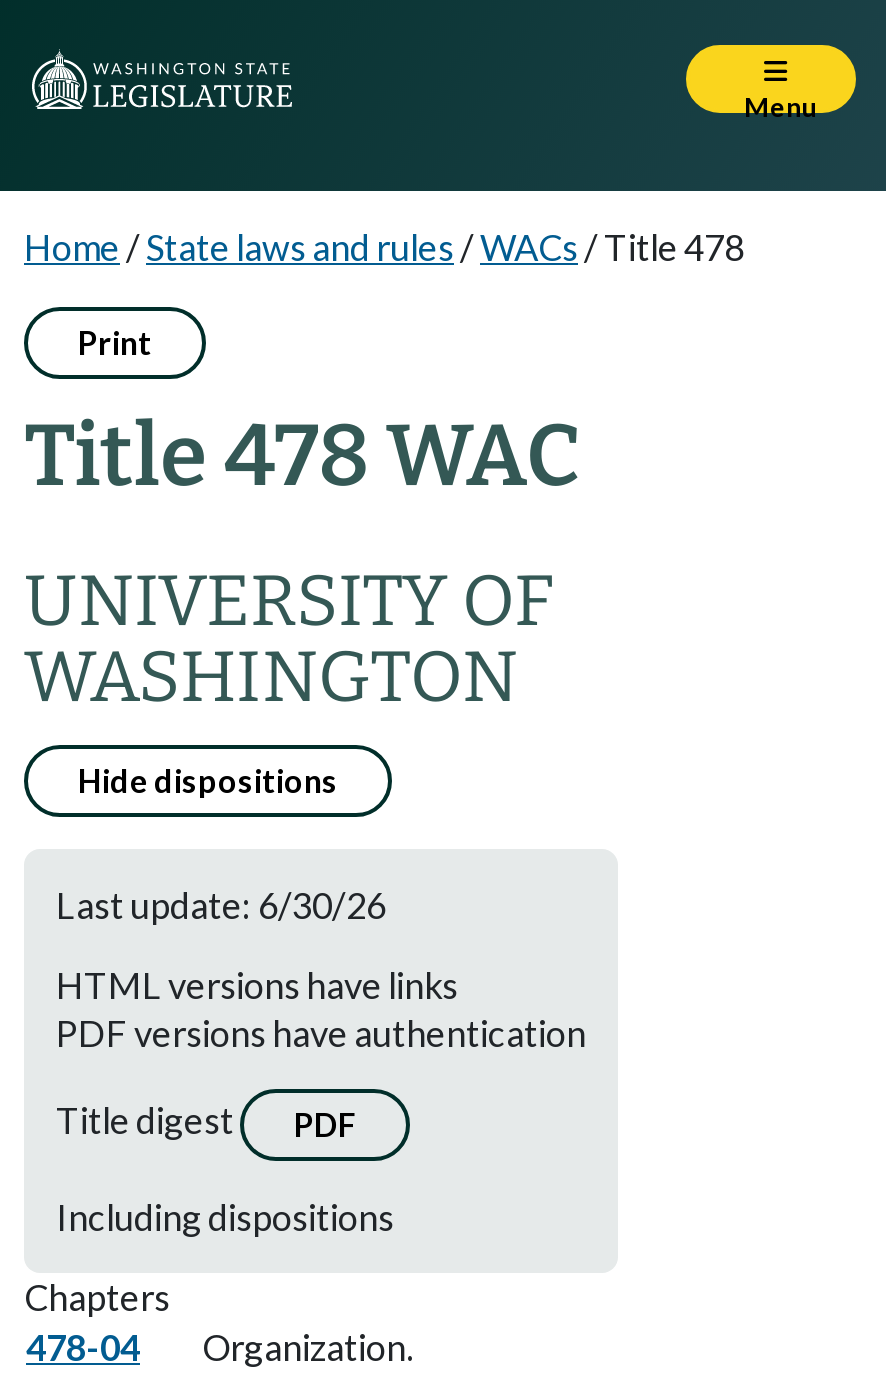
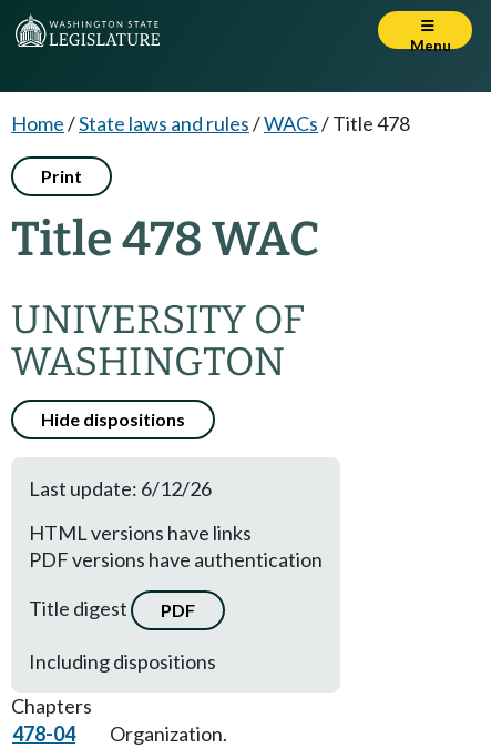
- Last update: 6/30/26
+ Last update: 6/12/26
